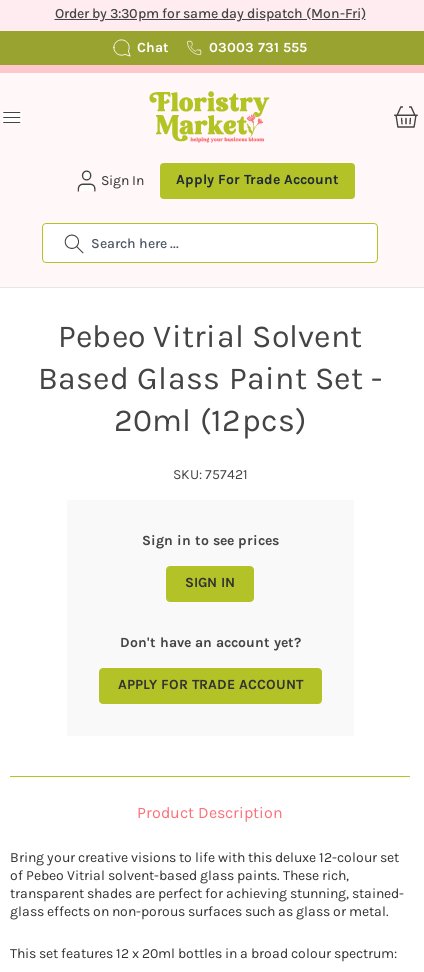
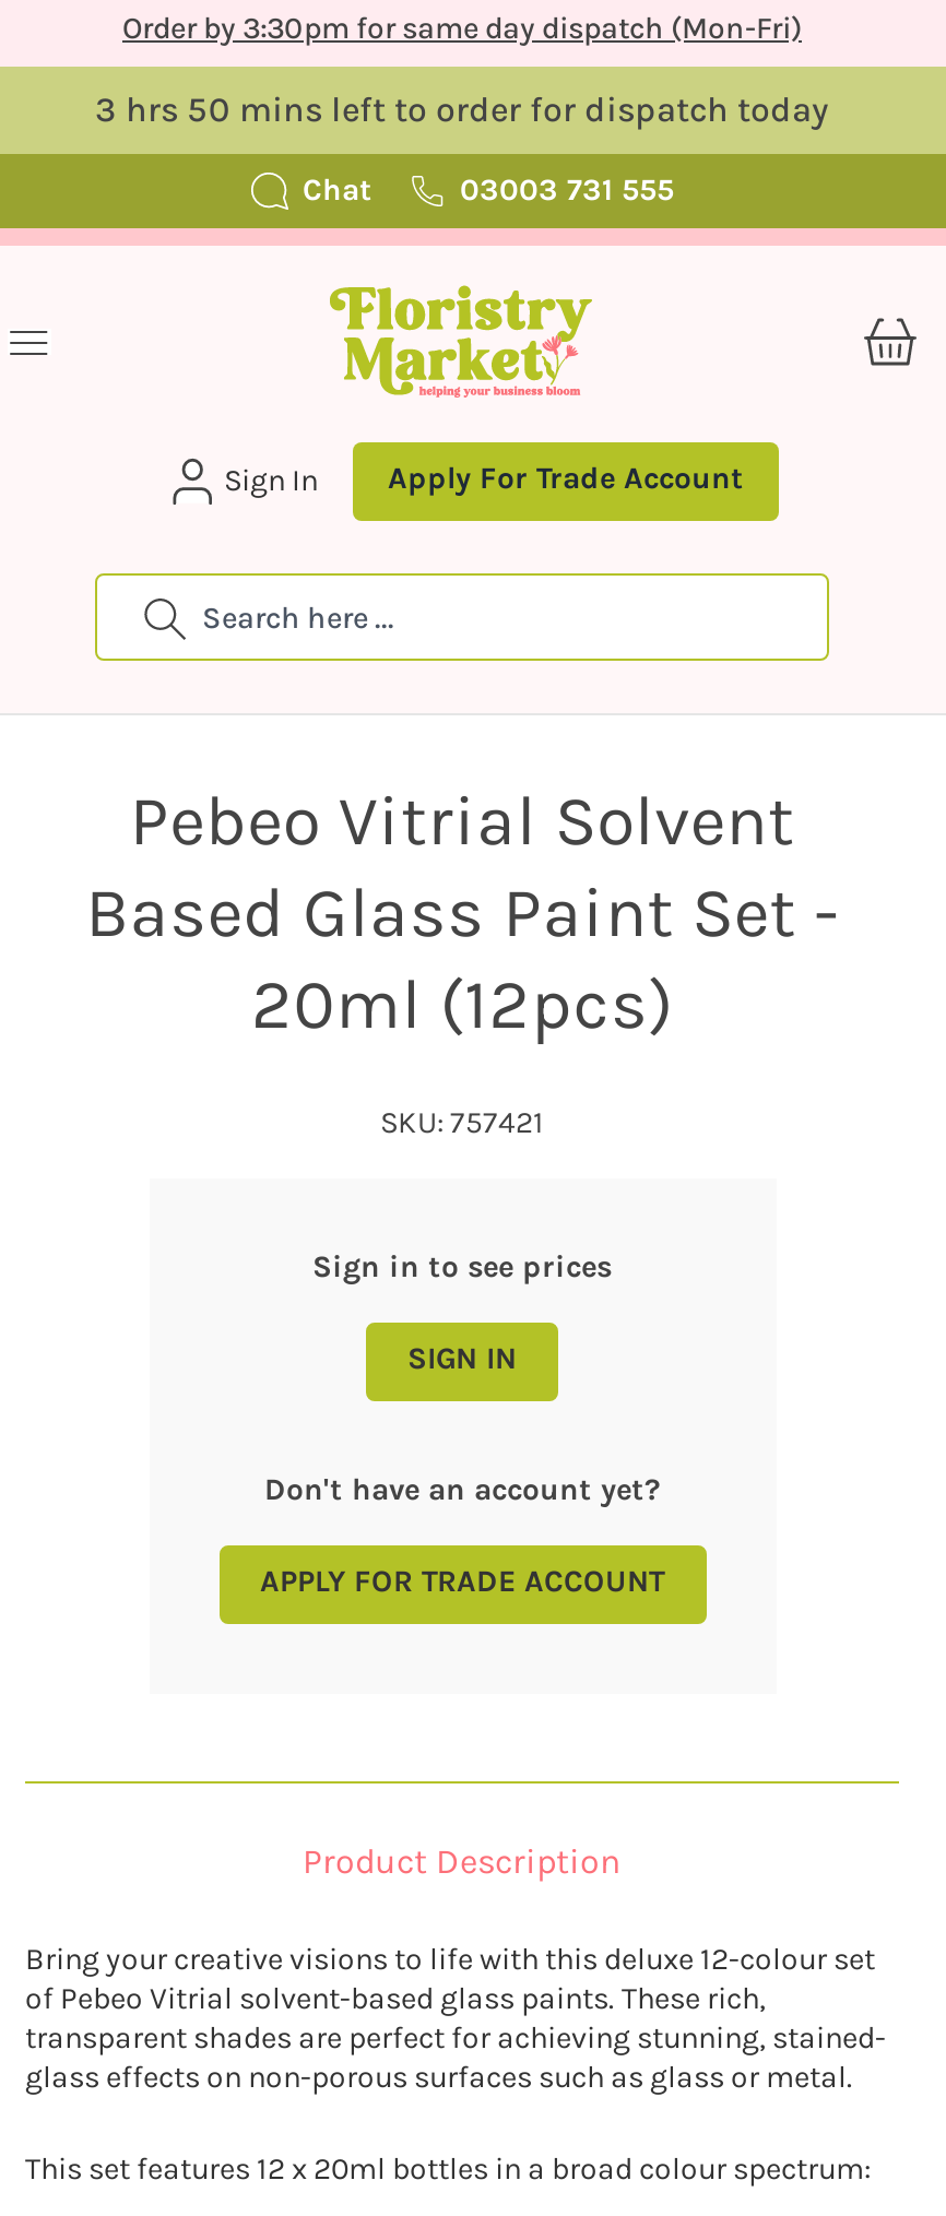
+ 3 hrs 50 mins left to order for dispatch today
